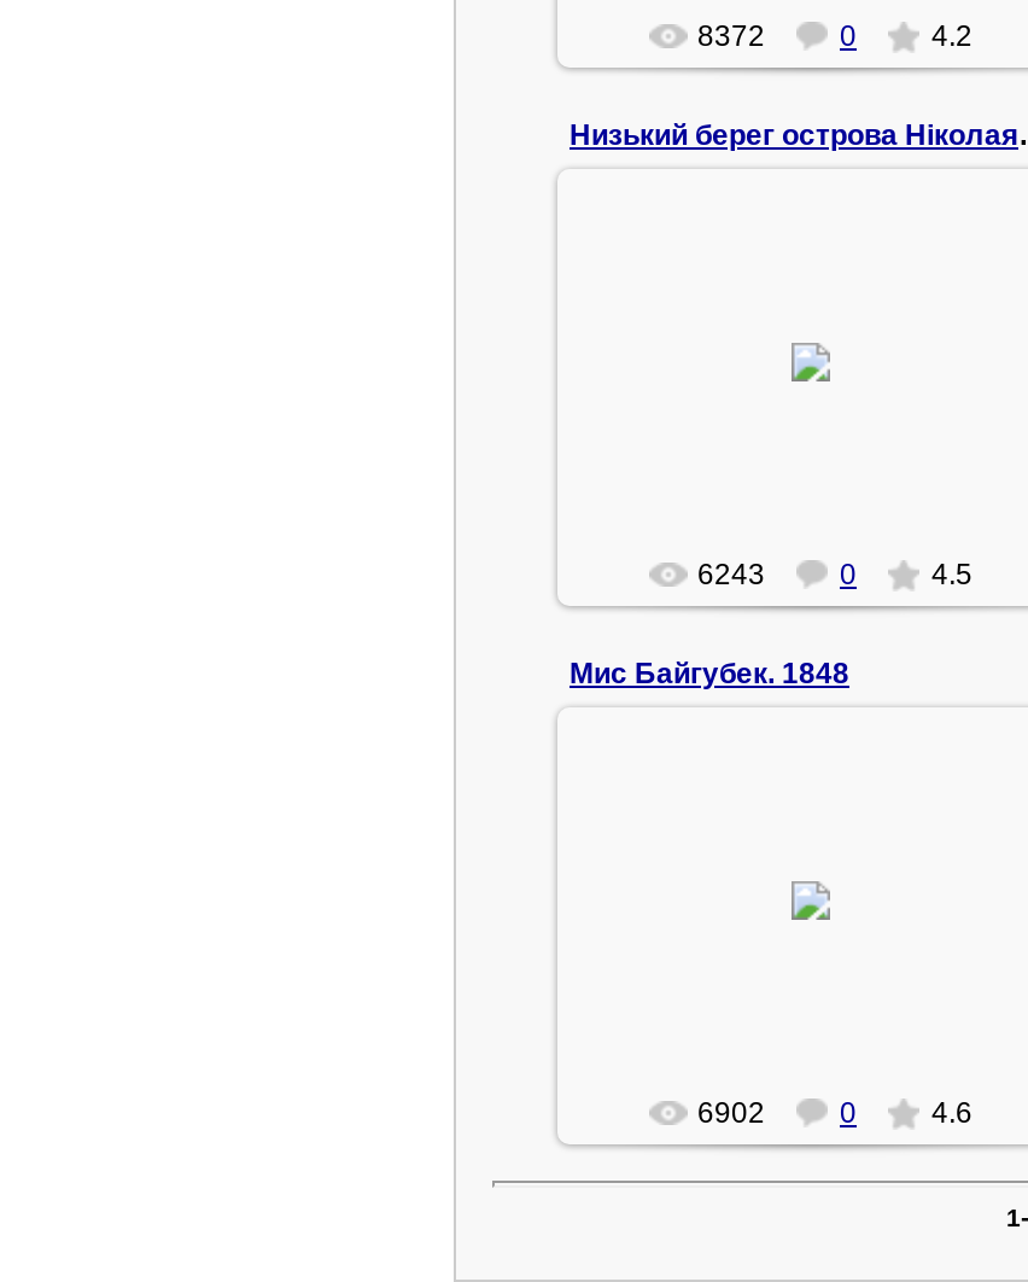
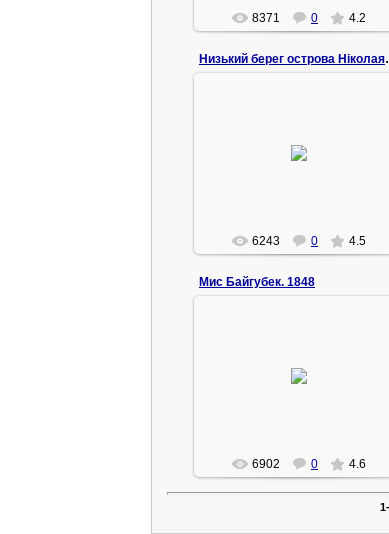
- 8372
+ 8371
